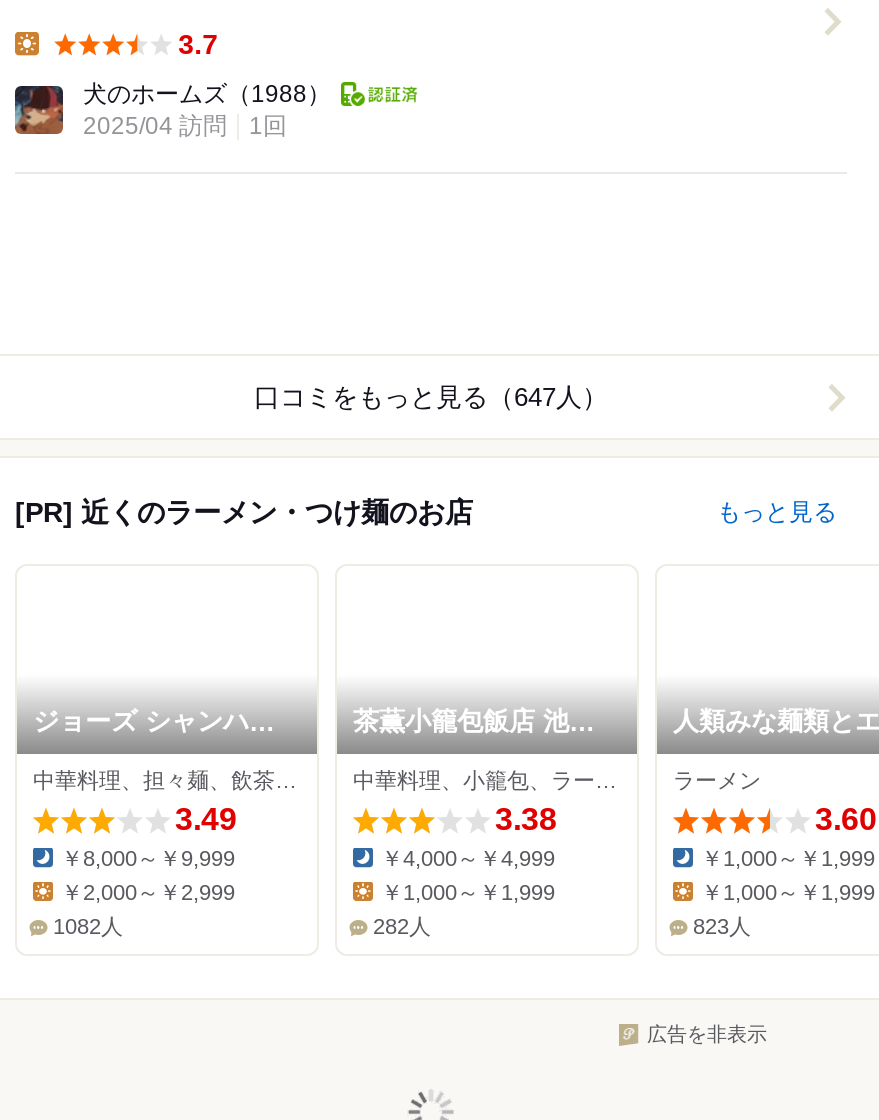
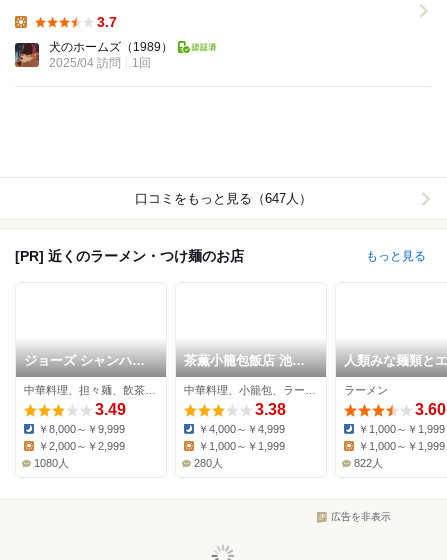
- 犬のホームズ（1988）
+ 犬のホームズ（1989）

- 1082人
+ 1080人

- 282人
+ 280人

- 823人
+ 822人
